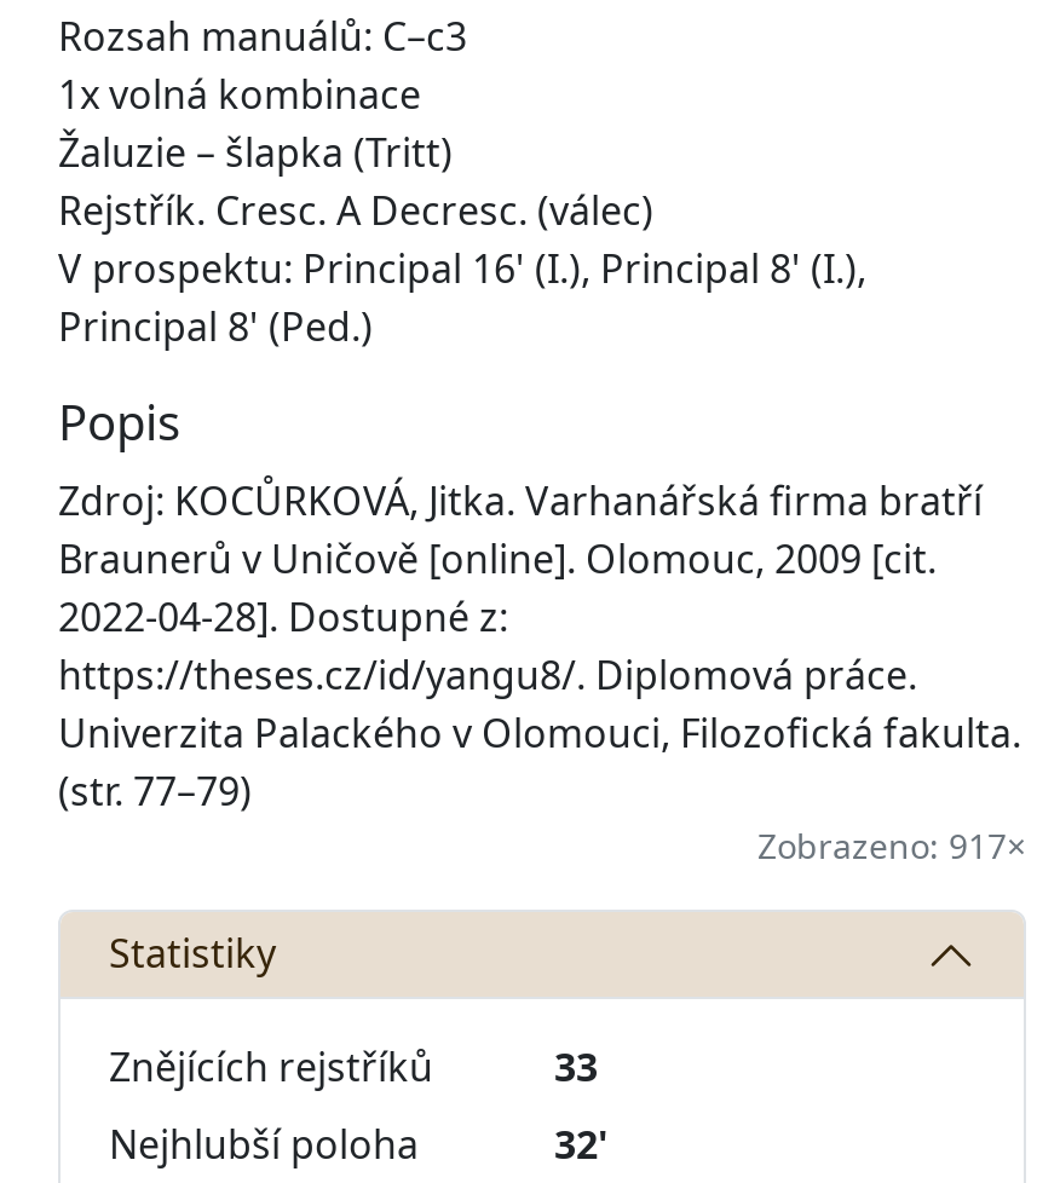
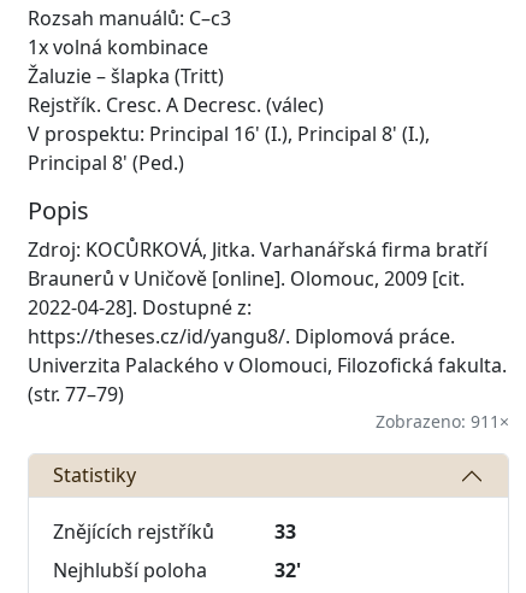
- Zobrazeno: 917×
+ Zobrazeno: 911×
